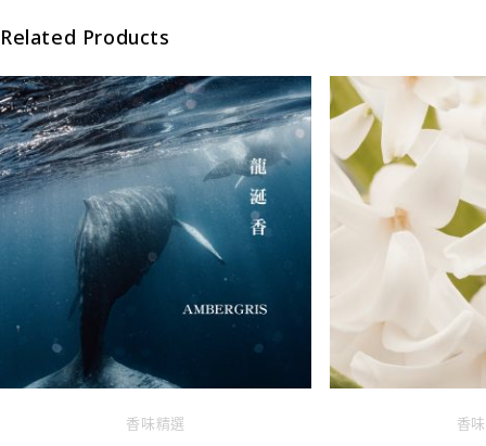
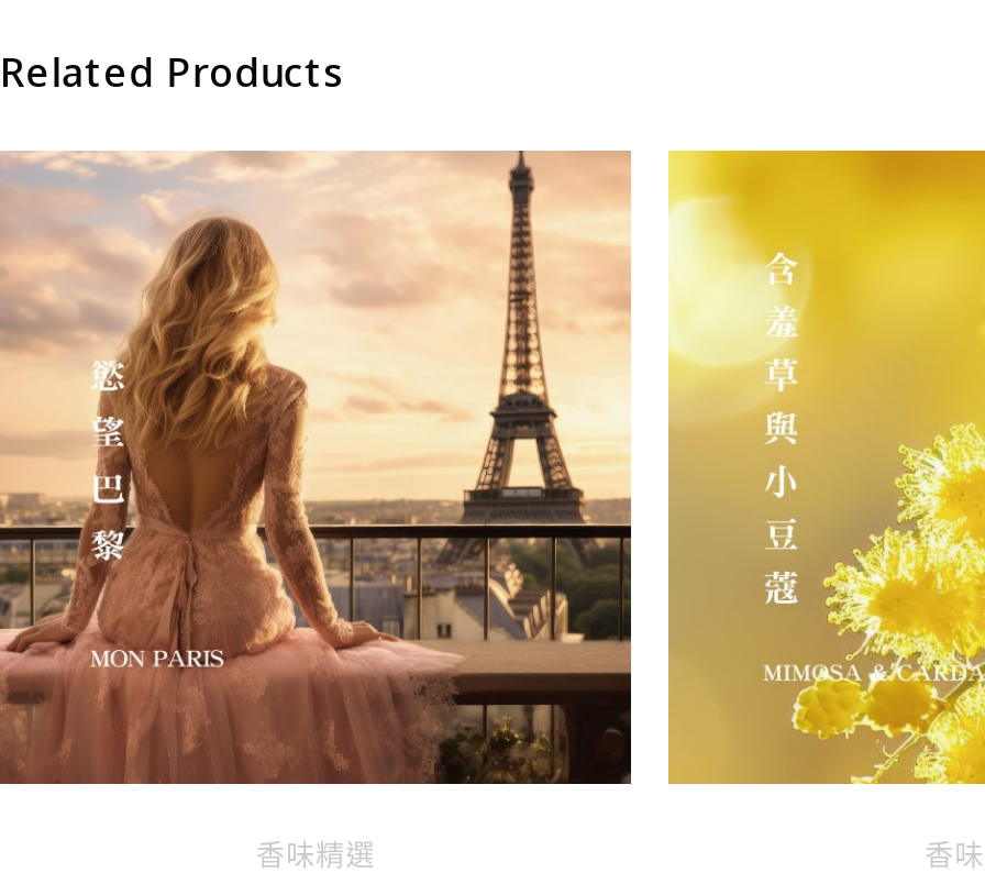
- [image]
+ [image]

- [image]
+ [image]
